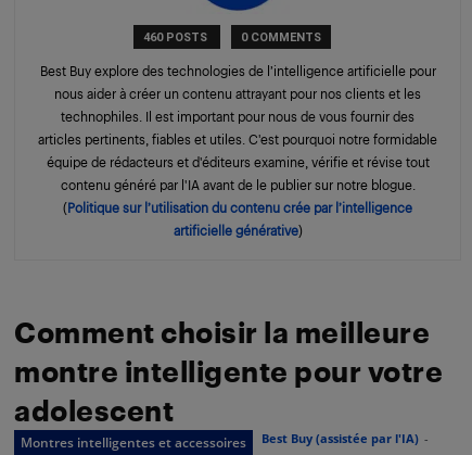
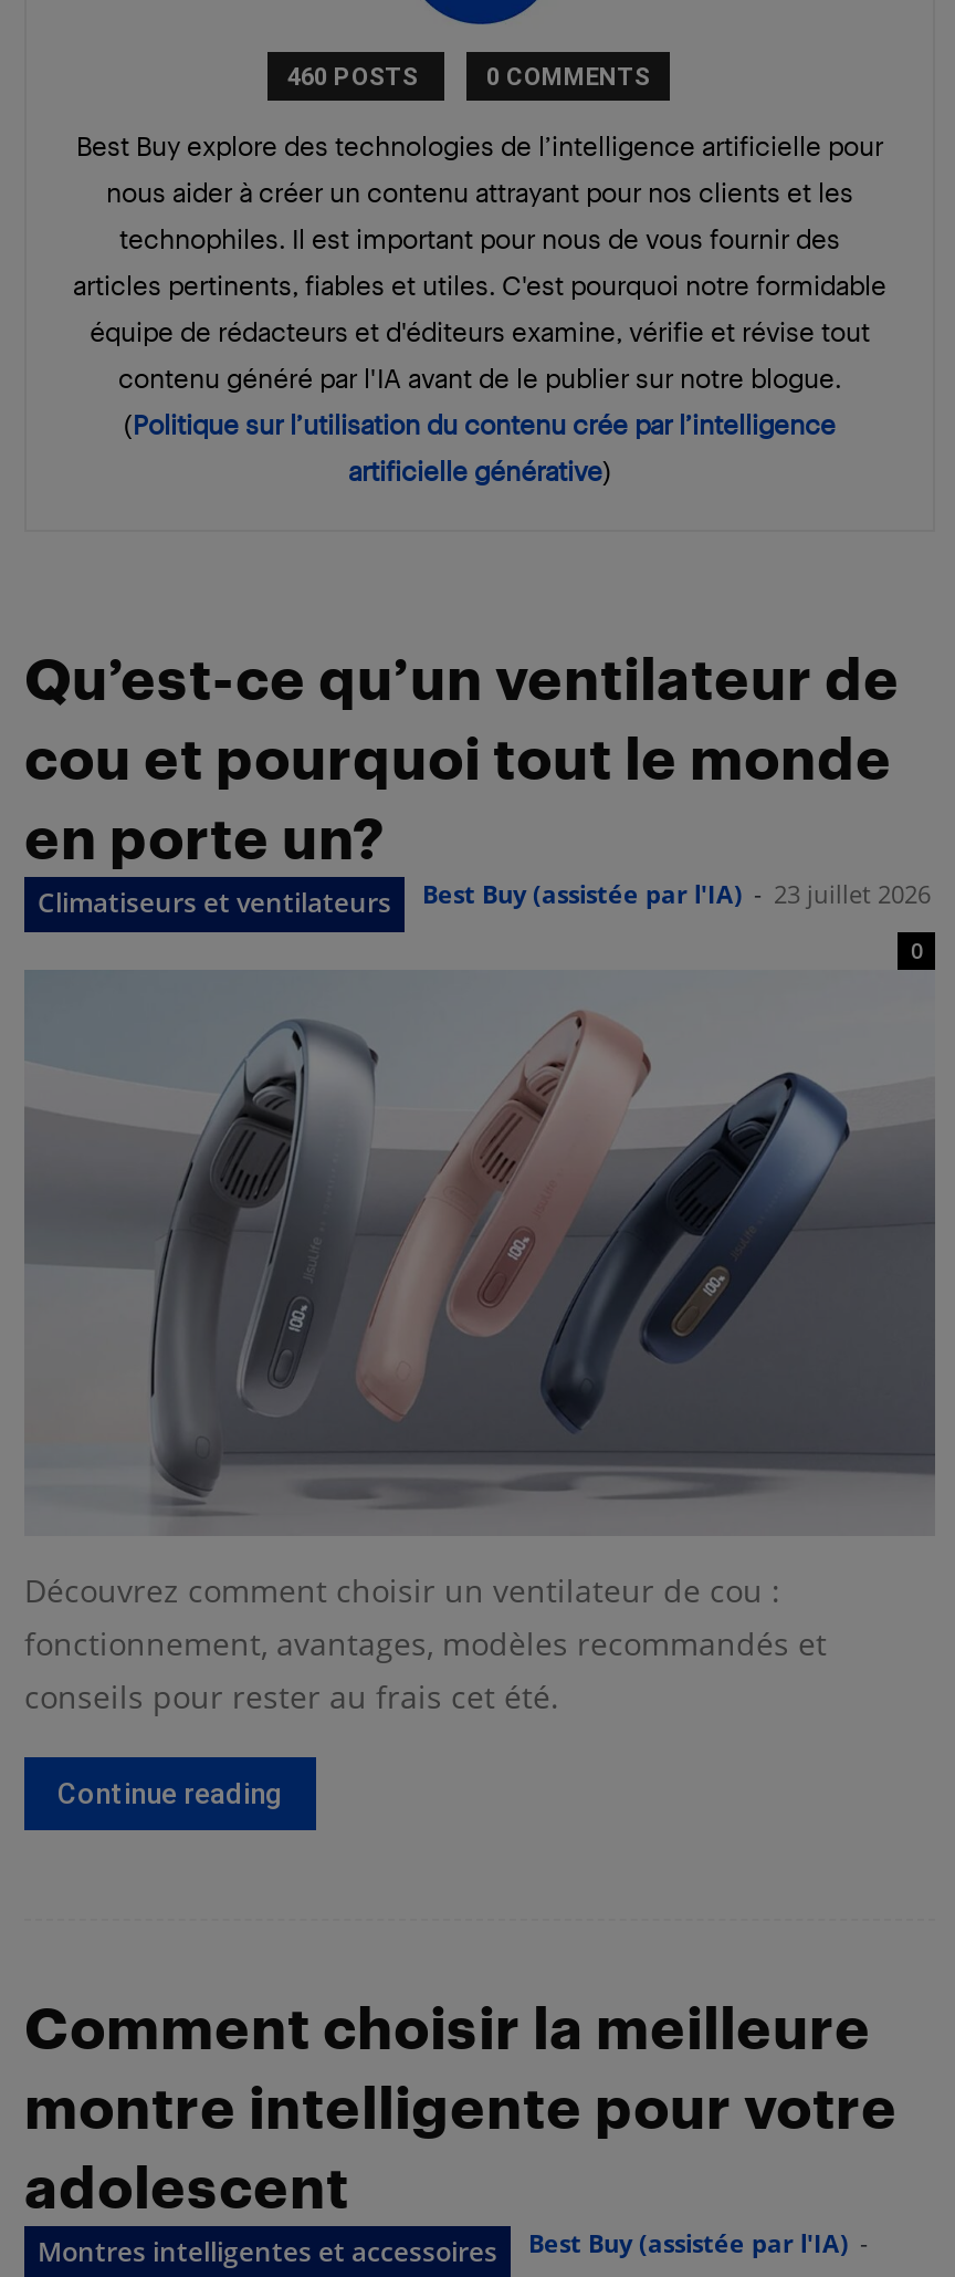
+ [image]
+ Qu’est-ce qu’un ventilateur de
+ cou et pourquoi tout le monde
+ en porte un?
+ Climatiseurs et ventilateurs
+ Best Buy (assistée par l'IA) - 23 juillet 2026
+ 0

+ Découvrez comment choisir un ventilateur de cou :
+ fonctionnement, avantages, modèles recommandés et
+ conseils pour rester au frais cet été.
+ Continue reading
